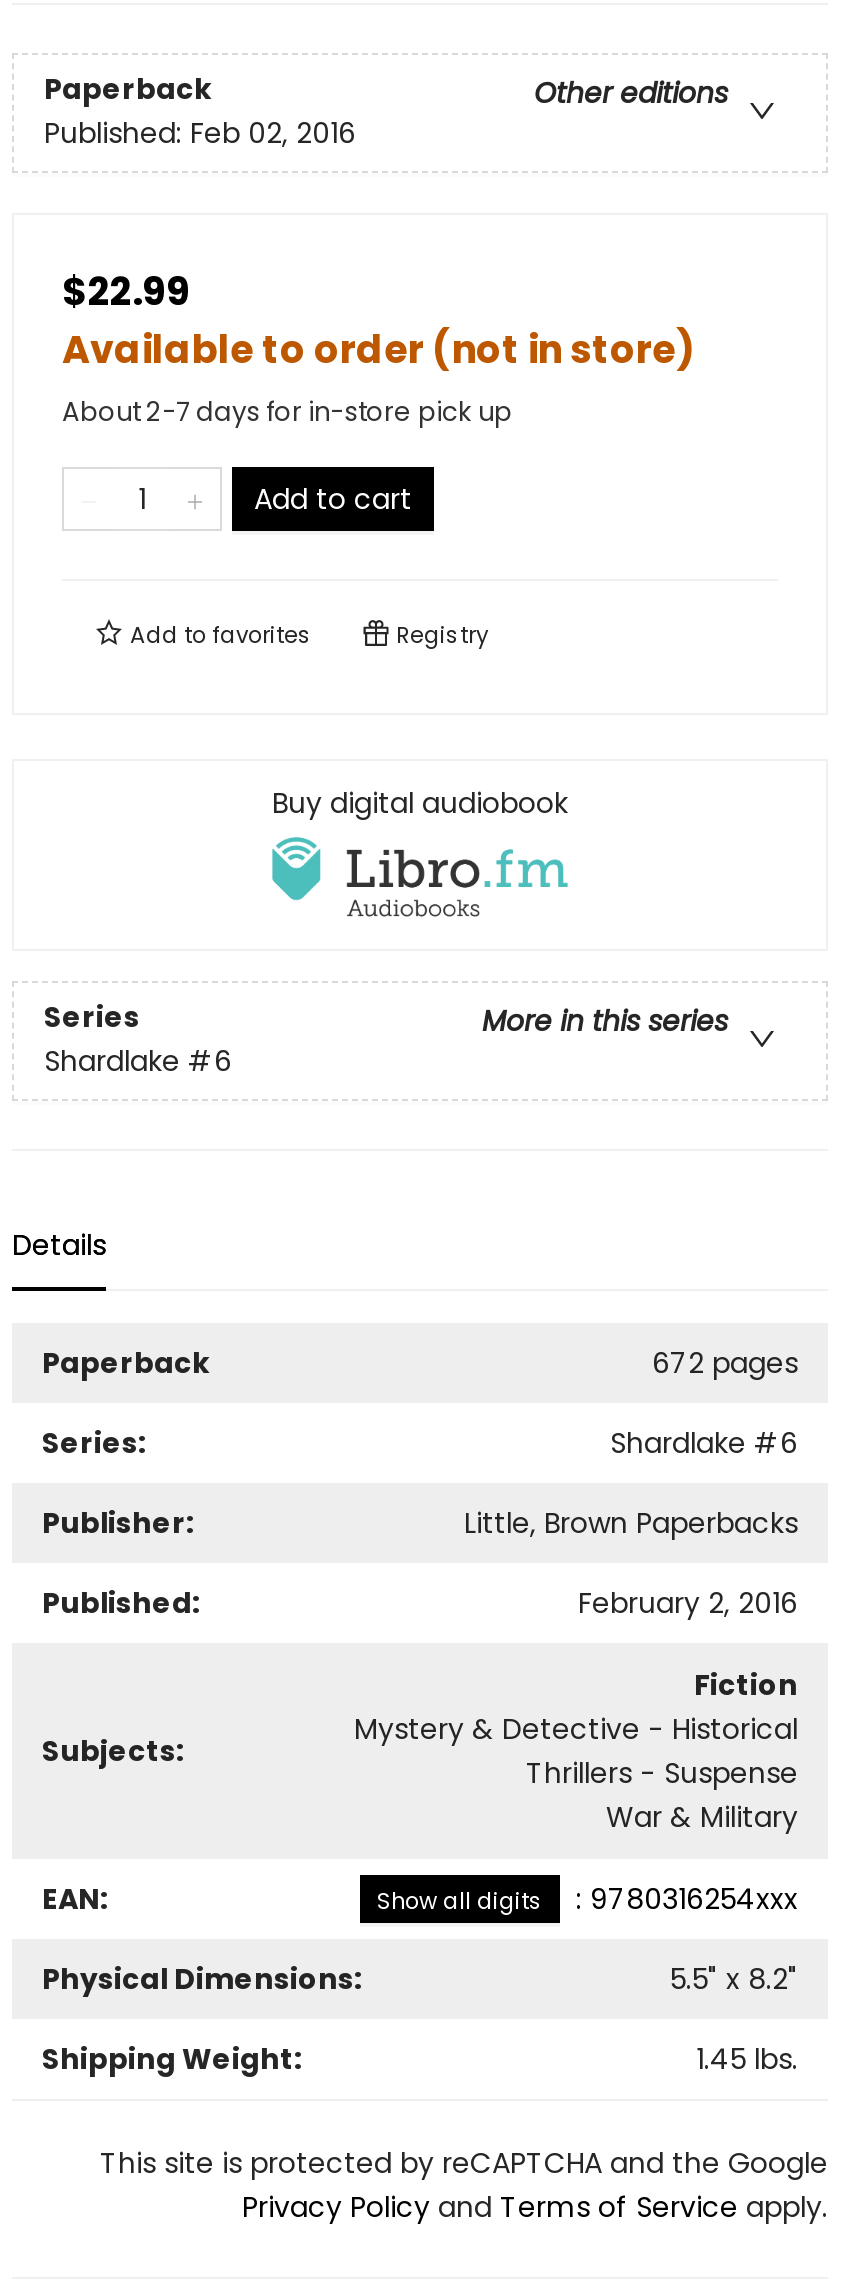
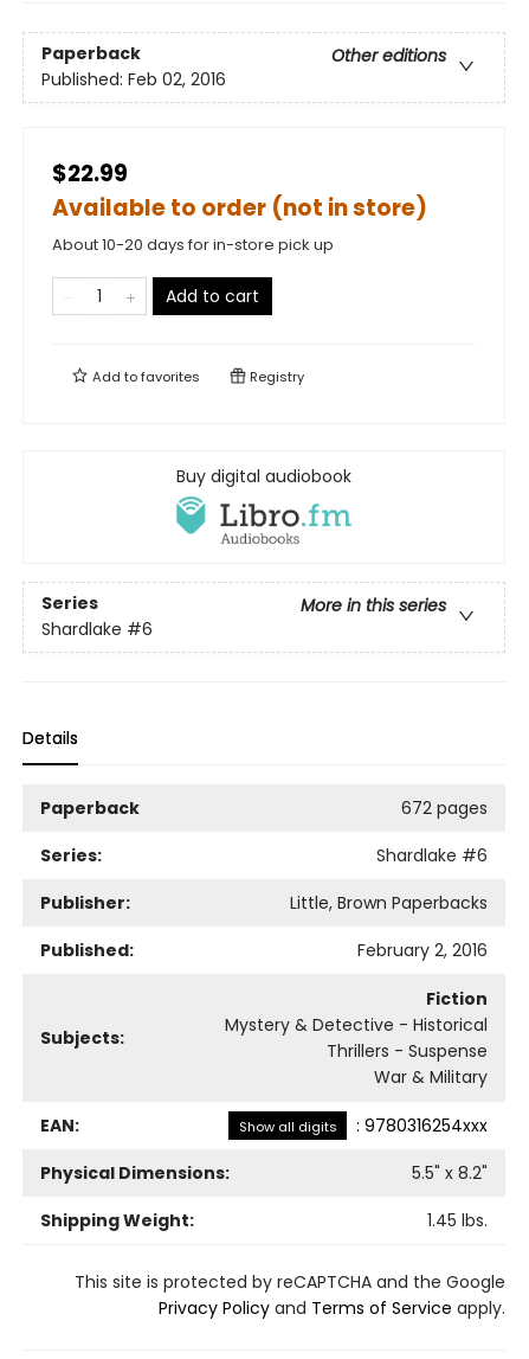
- About 2-7 days for in-store pick up
+ About 10-20 days for in-store pick up
